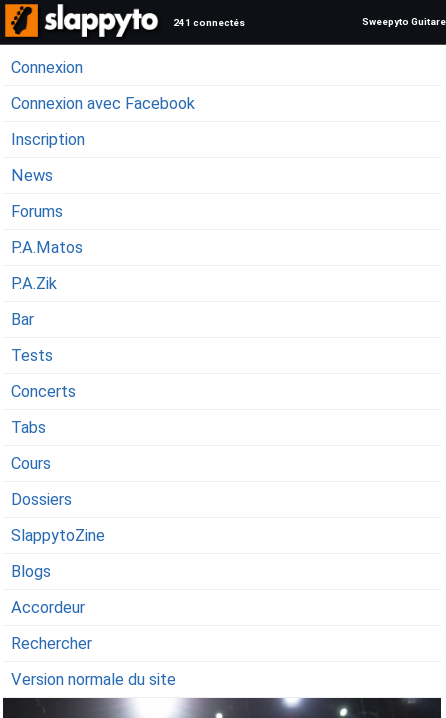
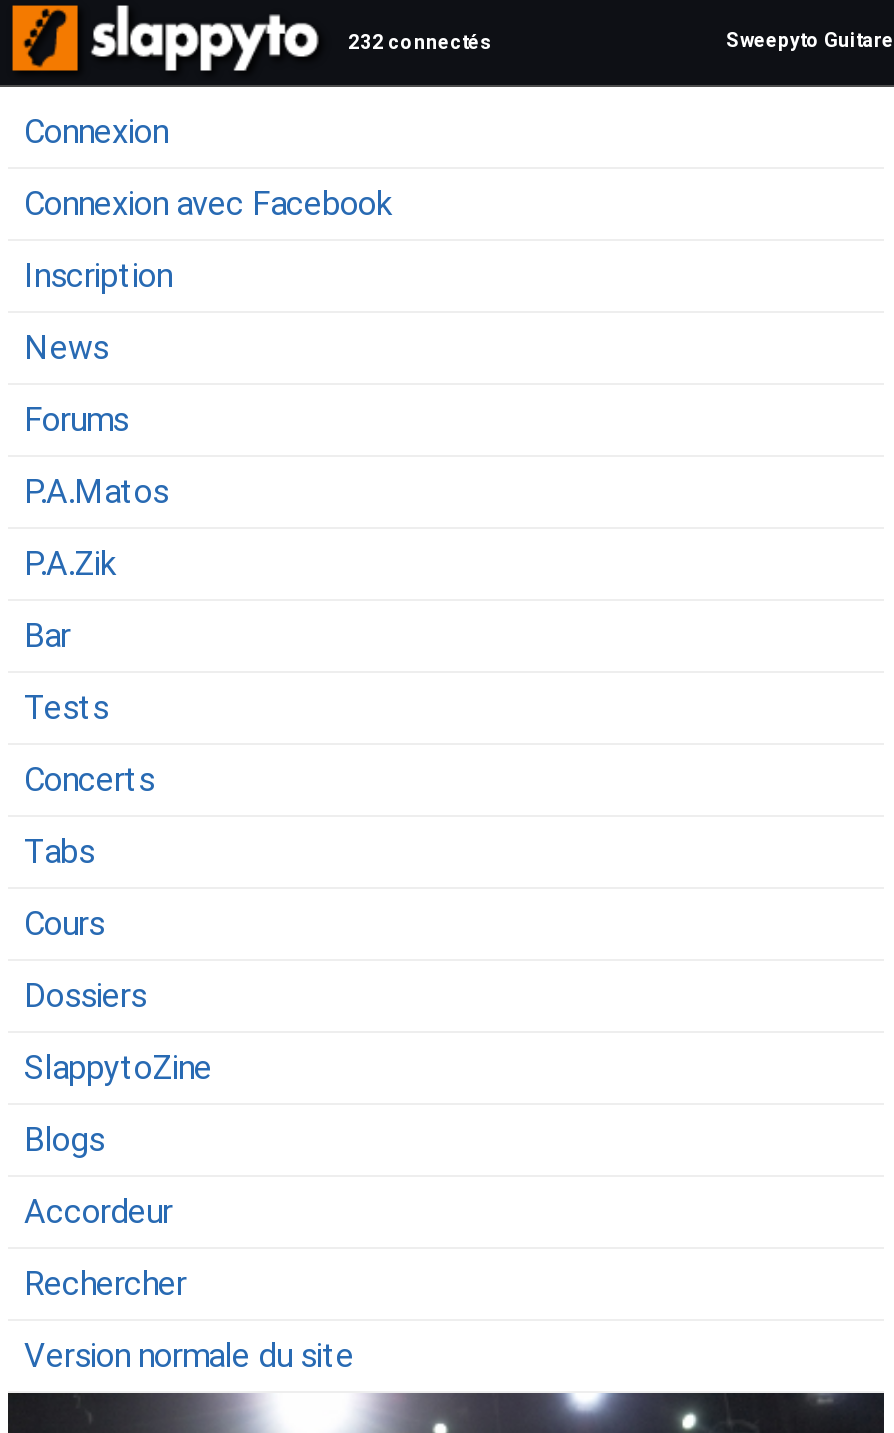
- 241 connectés
+ 232 connectés
